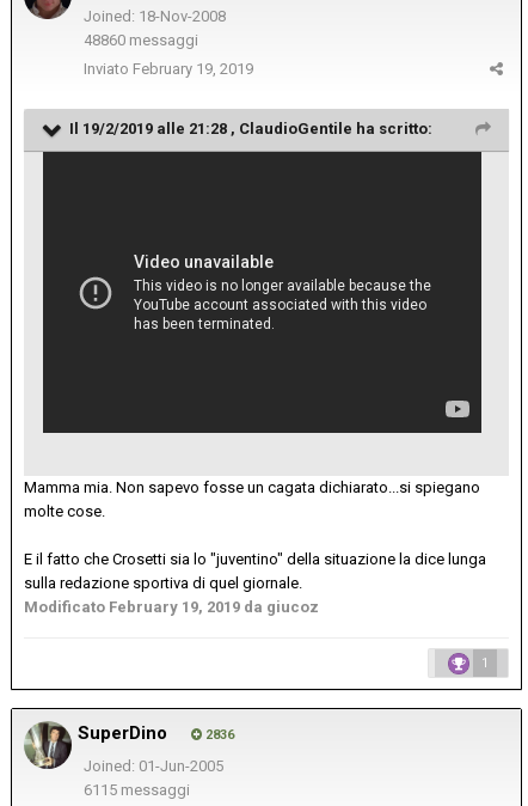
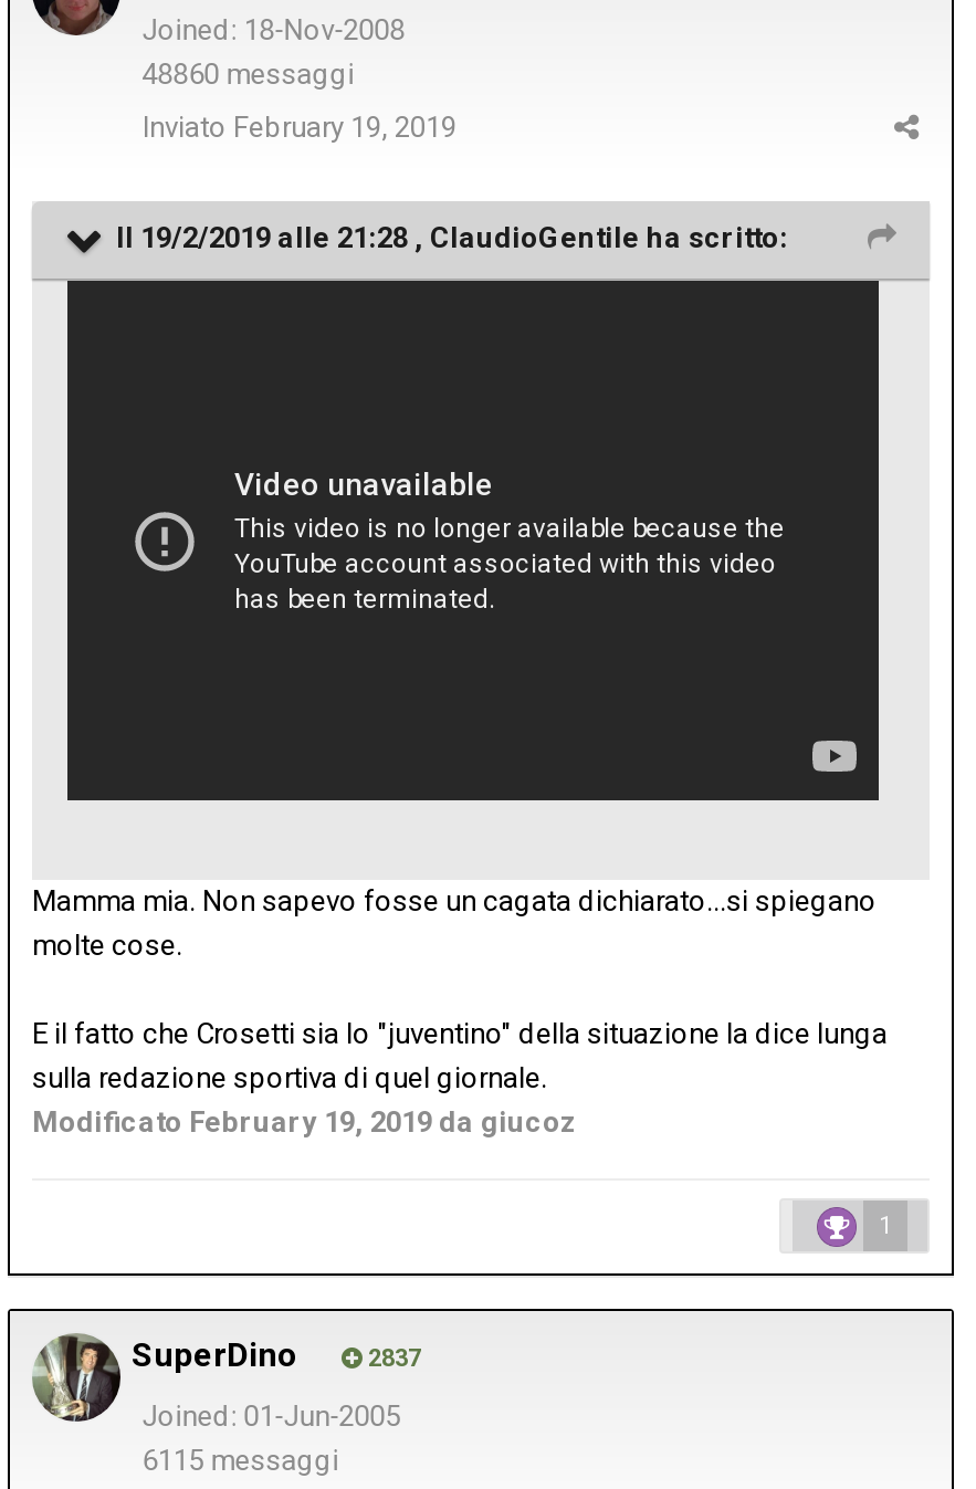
- 2836
+ 2837
